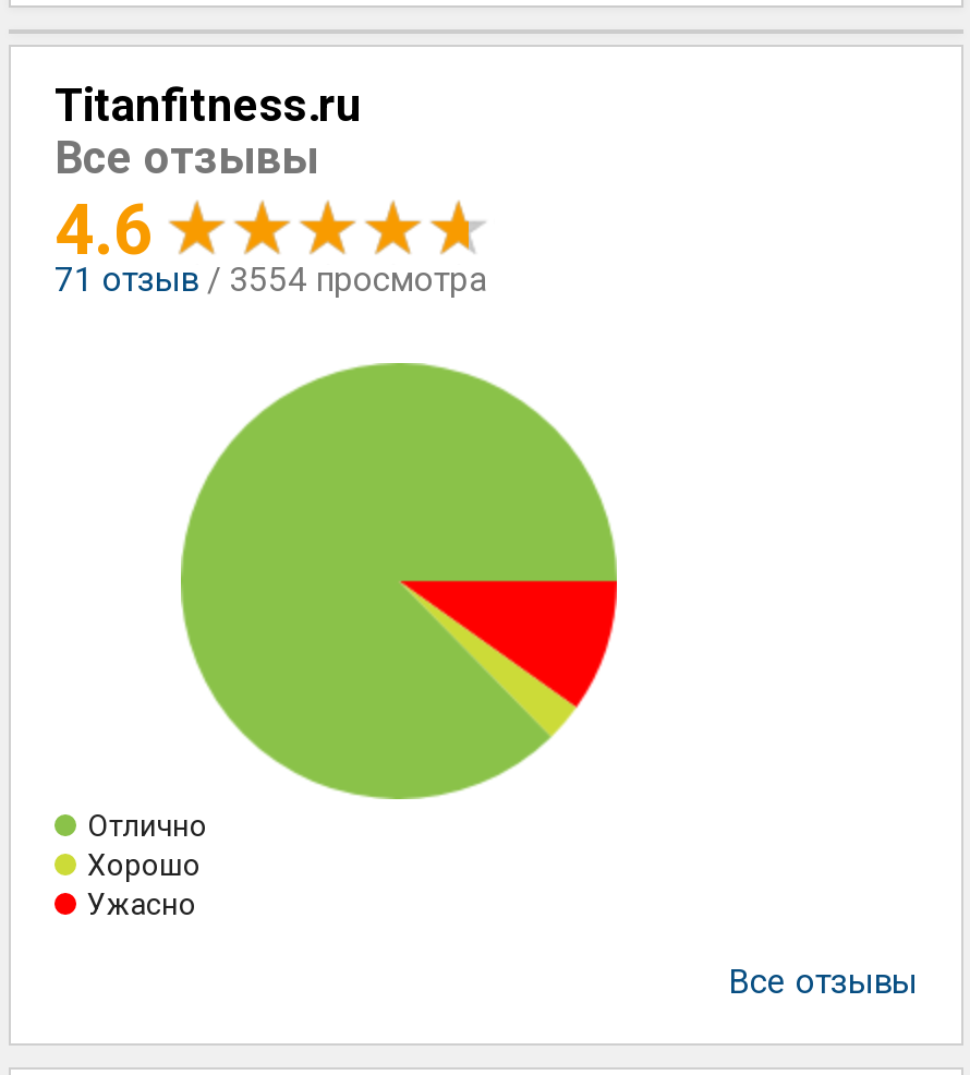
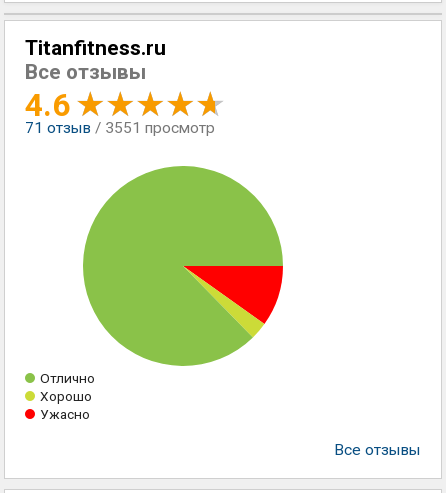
- 71 отзыв / 3554 просмотра
+ 71 отзыв / 3551 просмотр
